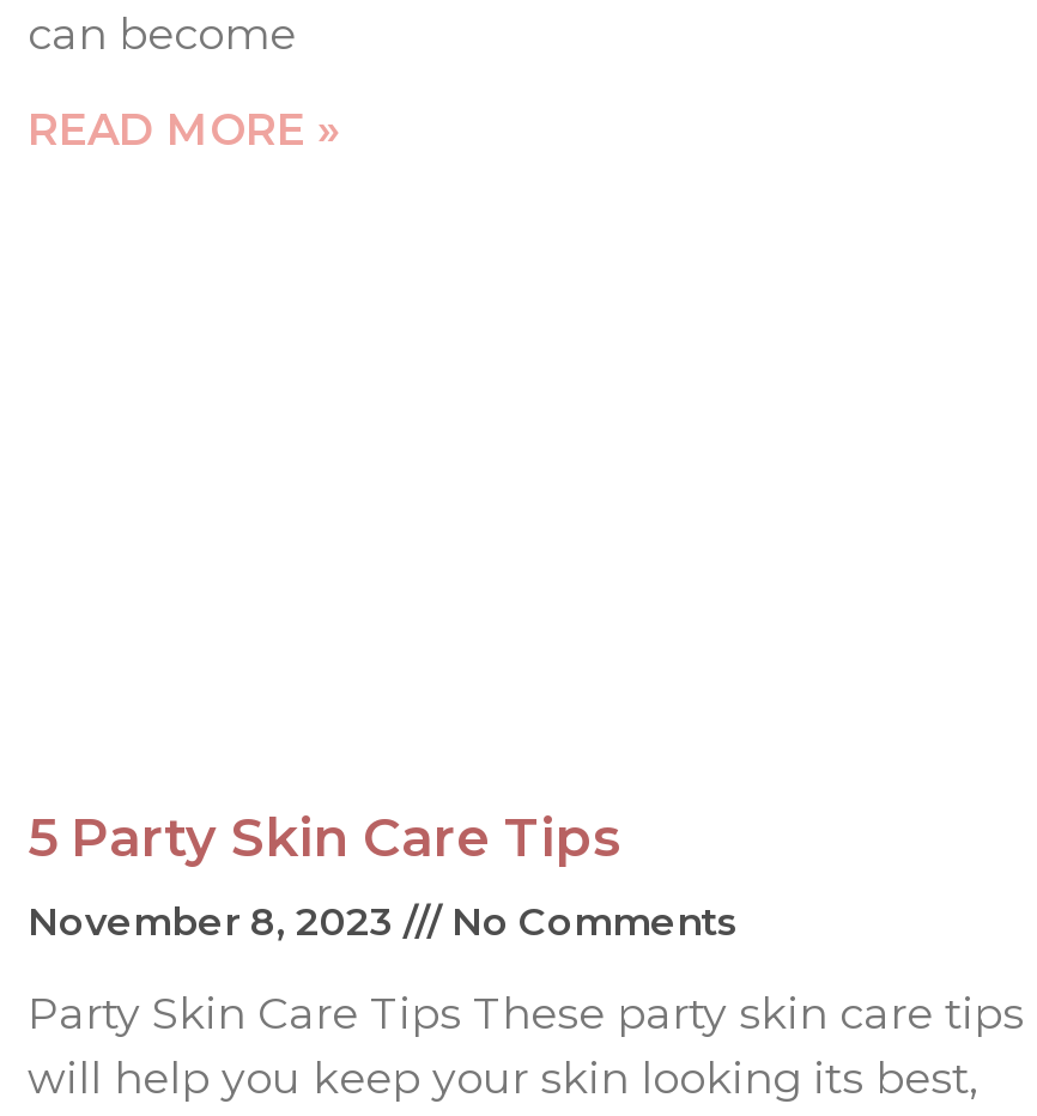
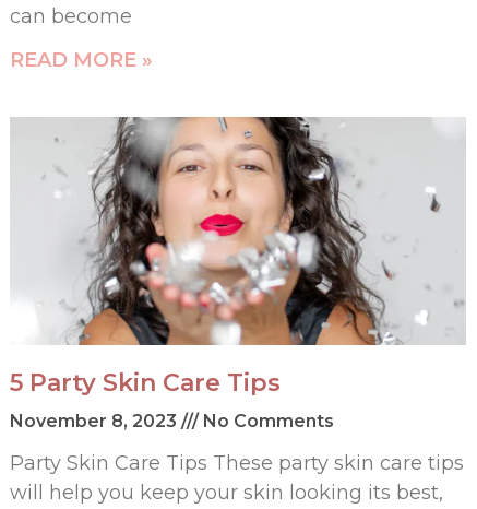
+ [image]
